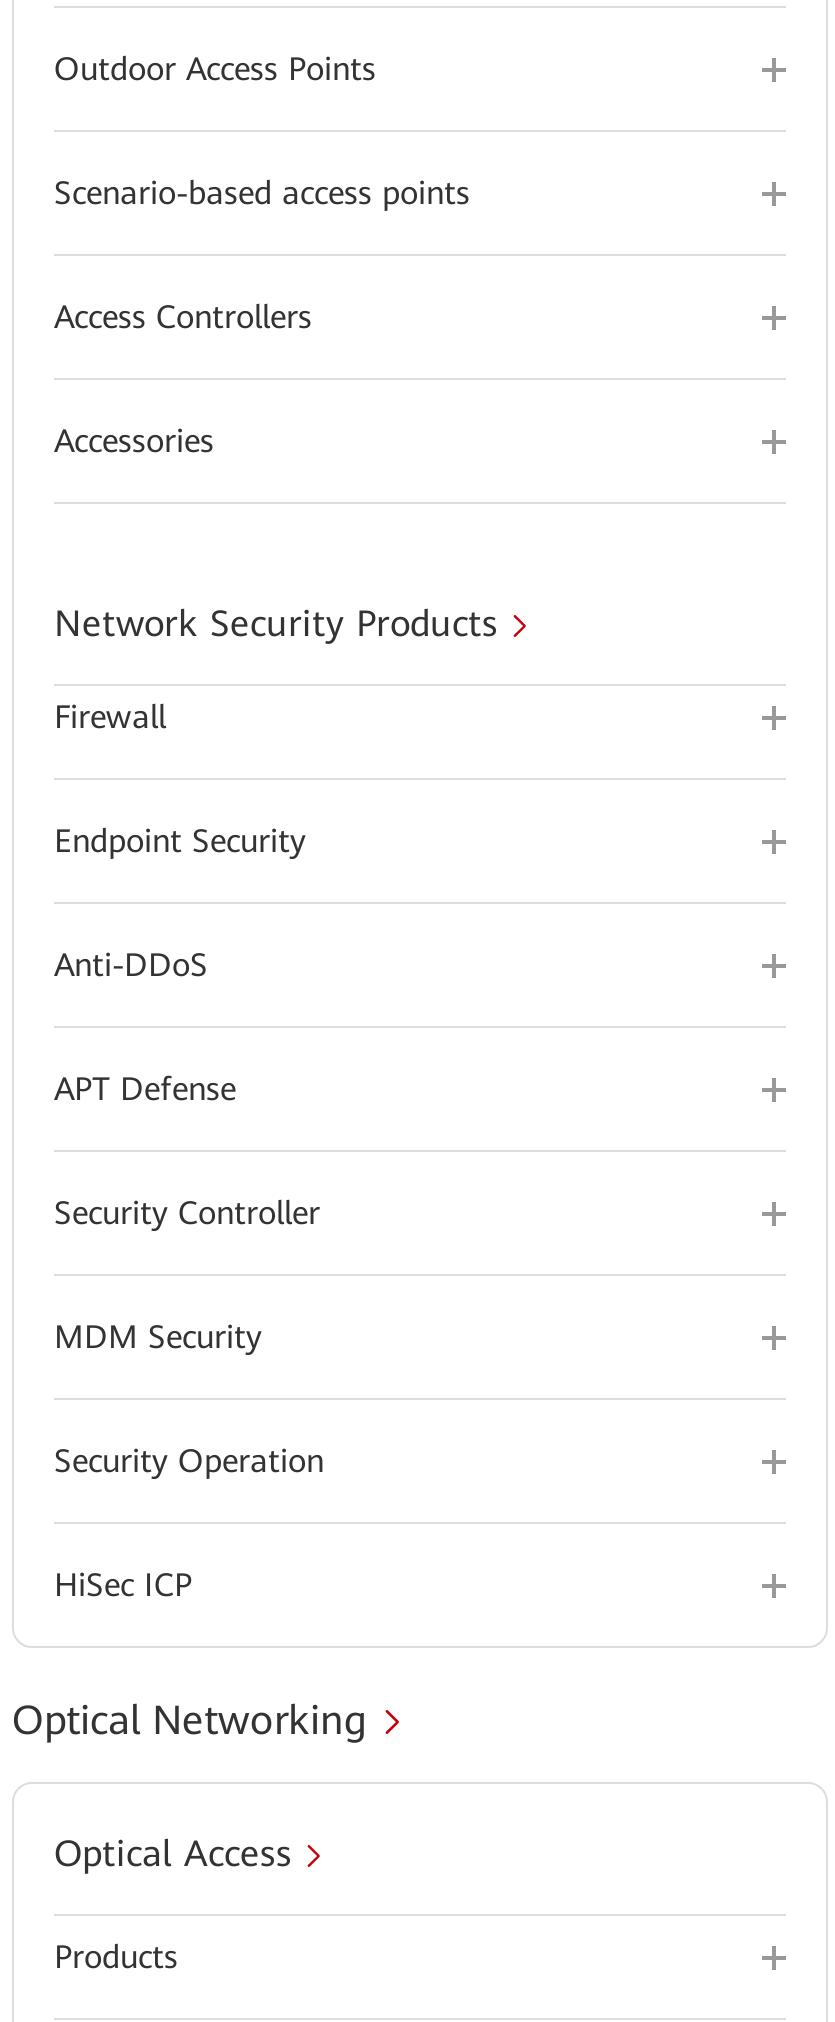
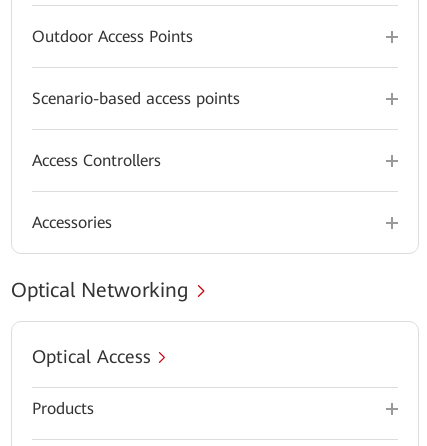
- Network Security Products
- Firewall
- Endpoint Security
- Anti-DDoS
- APT Defense
- Security Controller
- MDM Security
- Security Operation
- HiSec ICP
